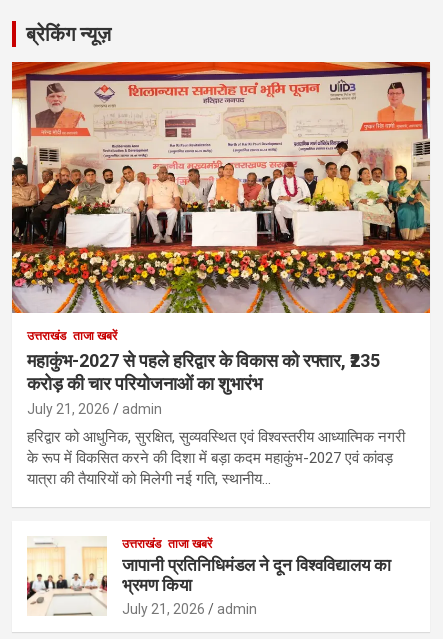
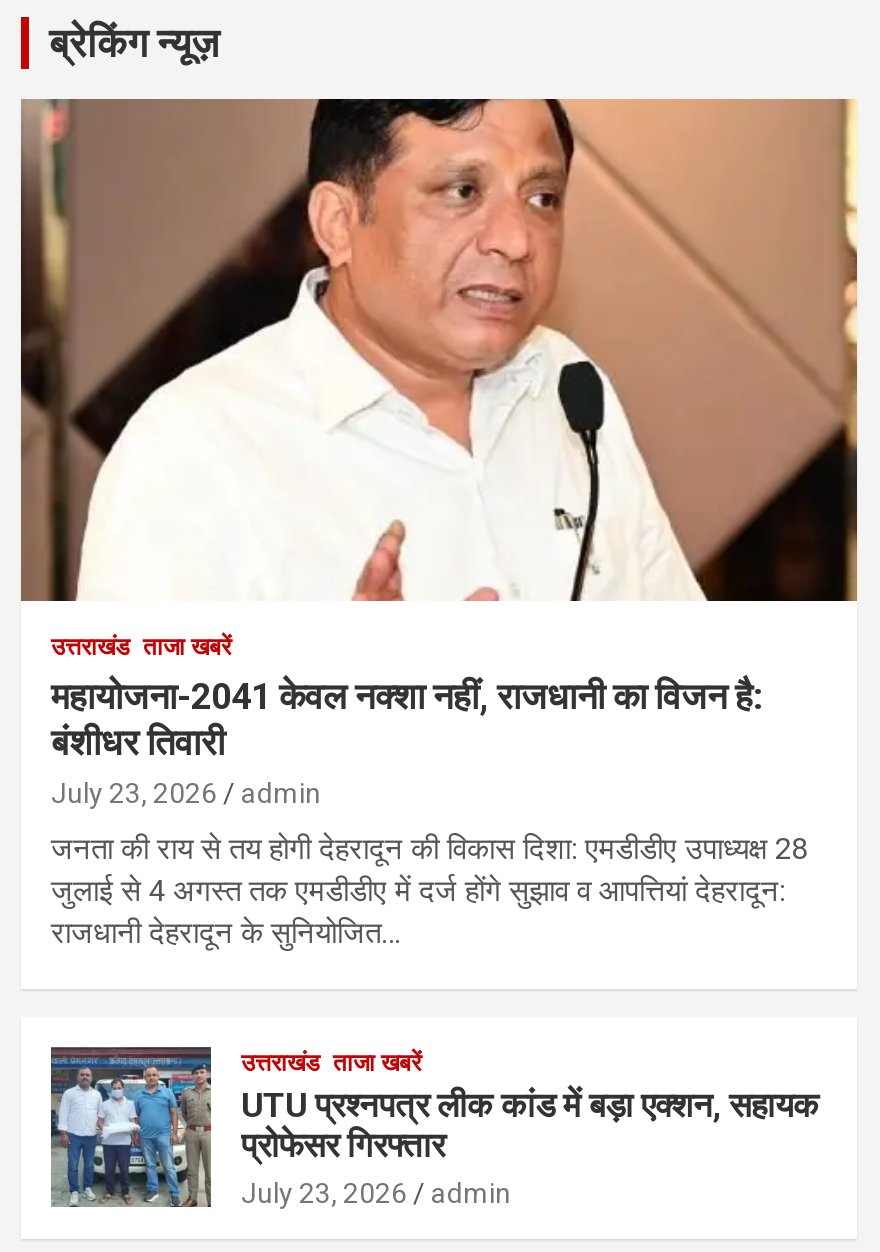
- [image]
- महाकुंभ-2027 से पहले हरिद्वार के विकास को रफ्तार, ₹235
- करोड़ की चार परियोजनाओं का शुभारंभ
- July 21, 2026
+ [image]
+ महायोजना-2041 केवल नक्शा नहीं, राजधानी का विजन है:
+ बंशीधर तिवारी
+ July 23, 2026

- हरिद्वार को आधुनिक, सुरक्षित, सुव्यवस्थित एवं विश्वस्तरीय आध्यात्मिक नगरी
- के रूप में विकसित करने की दिशा में बड़ा कदम महाकुंभ-2027 एवं कांवड़
- यात्रा की तैयारियों को मिलेगी नई गति, स्थानीय…
+ जनता की राय से तय होगी देहरादून की विकास दिशा: एमडीडीए उपाध्यक्ष 28
+ जुलाई से 4 अगस्त तक एमडीडीए में दर्ज होंगे सुझाव व आपत्तियां देहरादून:
+ राजधानी देहरादून के सुनियोजित…

- [image]
- जापानी प्रतिनिधिमंडल ने दून विश्वविद्यालय का
- भ्रमण किया
- July 21, 2026
+ [image]
+ UTU प्रश्नपत्र लीक कांड में बड़ा एक्शन, सहायक
+ प्रोफेसर गिरफ्तार
+ July 23, 2026
